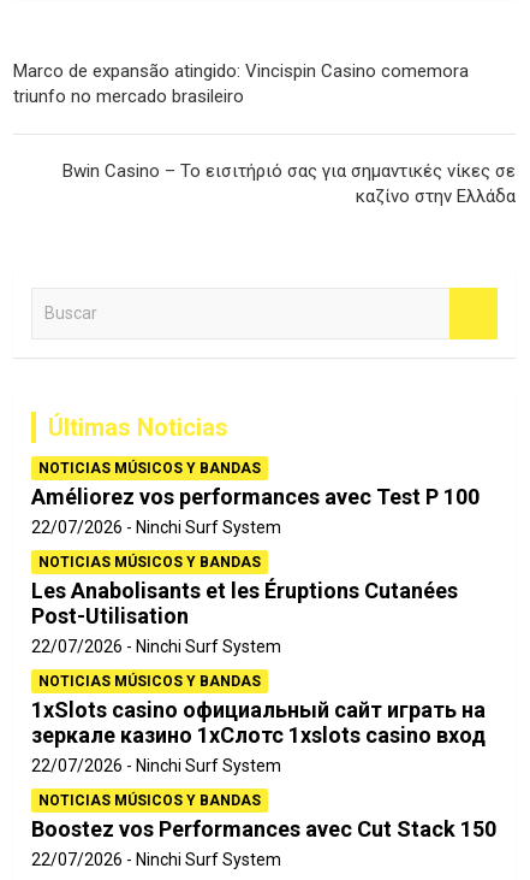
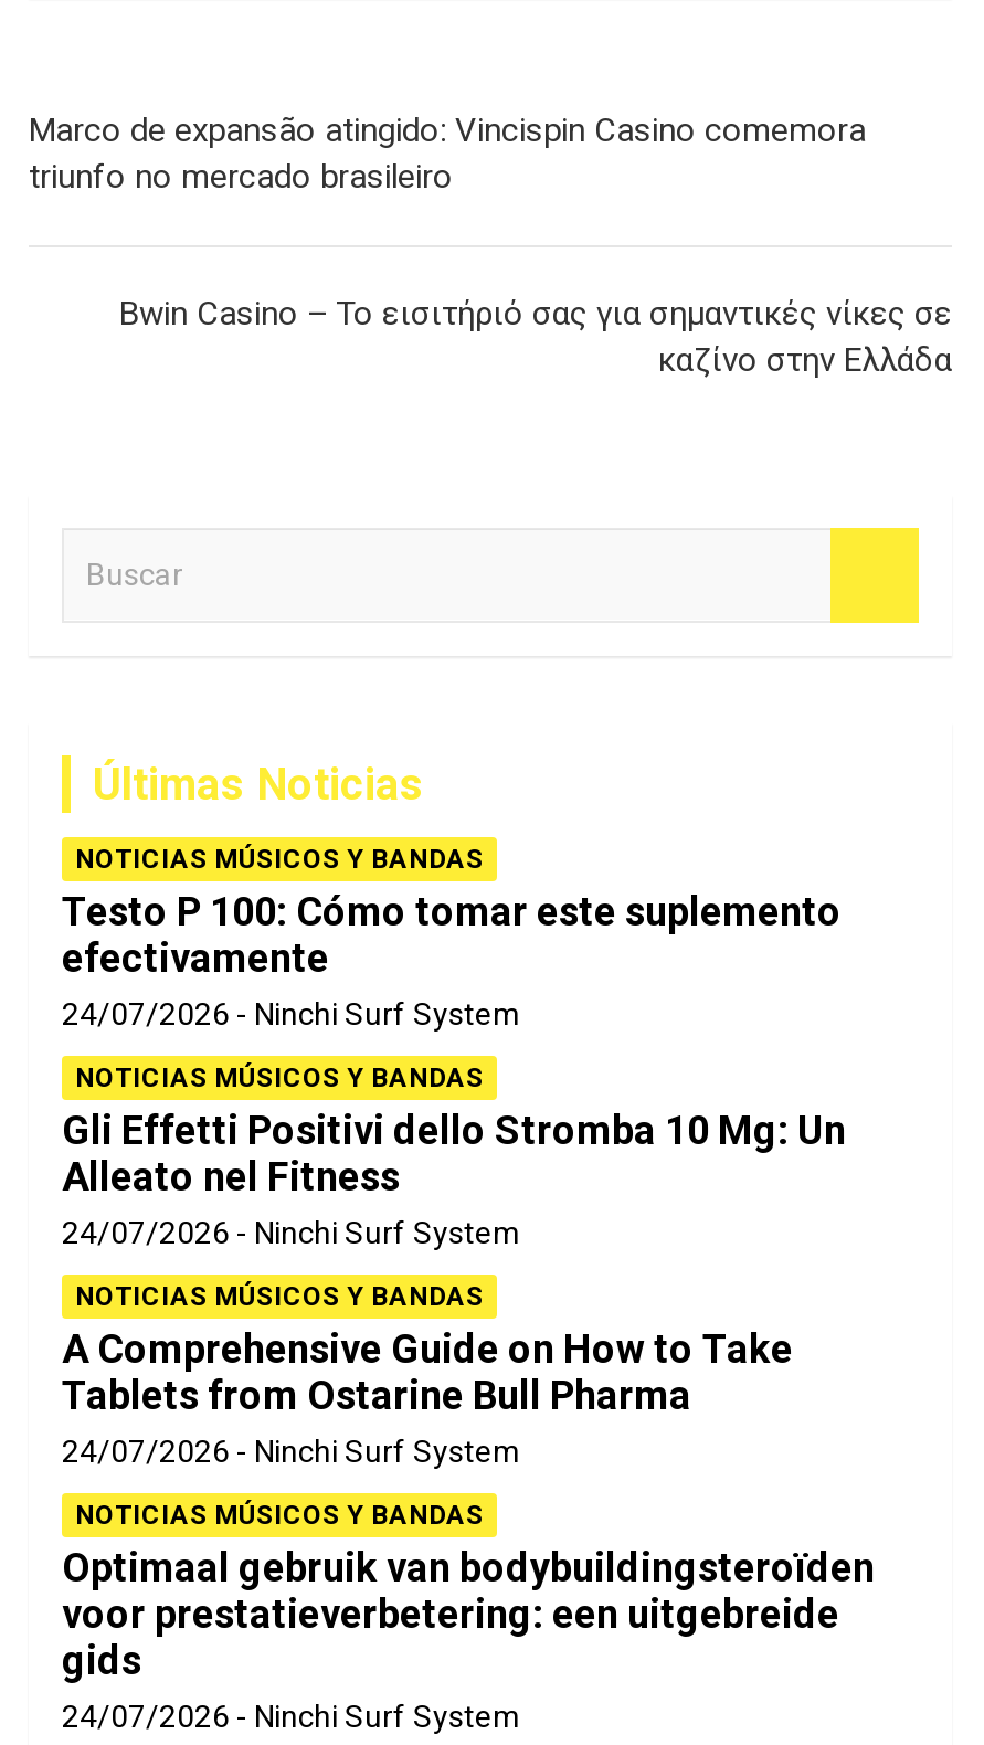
- Améliorez vos performances avec Test P 100
- 22/07/2026
+ Testo P 100: Cómo tomar este suplemento
+ efectivamente
+ 24/07/2026

- Les Anabolisants et les Éruptions Cutanées
- Post-Utilisation
- 22/07/2026
+ Gli Effetti Positivi dello Stromba 10 Mg: Un
+ Alleato nel Fitness
+ 24/07/2026

- 1xSlots casino официальный сайт играть на
- зеркале казино 1хСлотс 1xslots casino вход
- 22/07/2026
+ A Comprehensive Guide on How to Take
+ Tablets from Ostarine Bull Pharma
+ 24/07/2026

- Boostez vos Performances avec Cut Stack 150
- 22/07/2026
+ Optimaal gebruik van bodybuildingsteroïden
+ voor prestatieverbetering: een uitgebreide
+ gids
+ 24/07/2026
